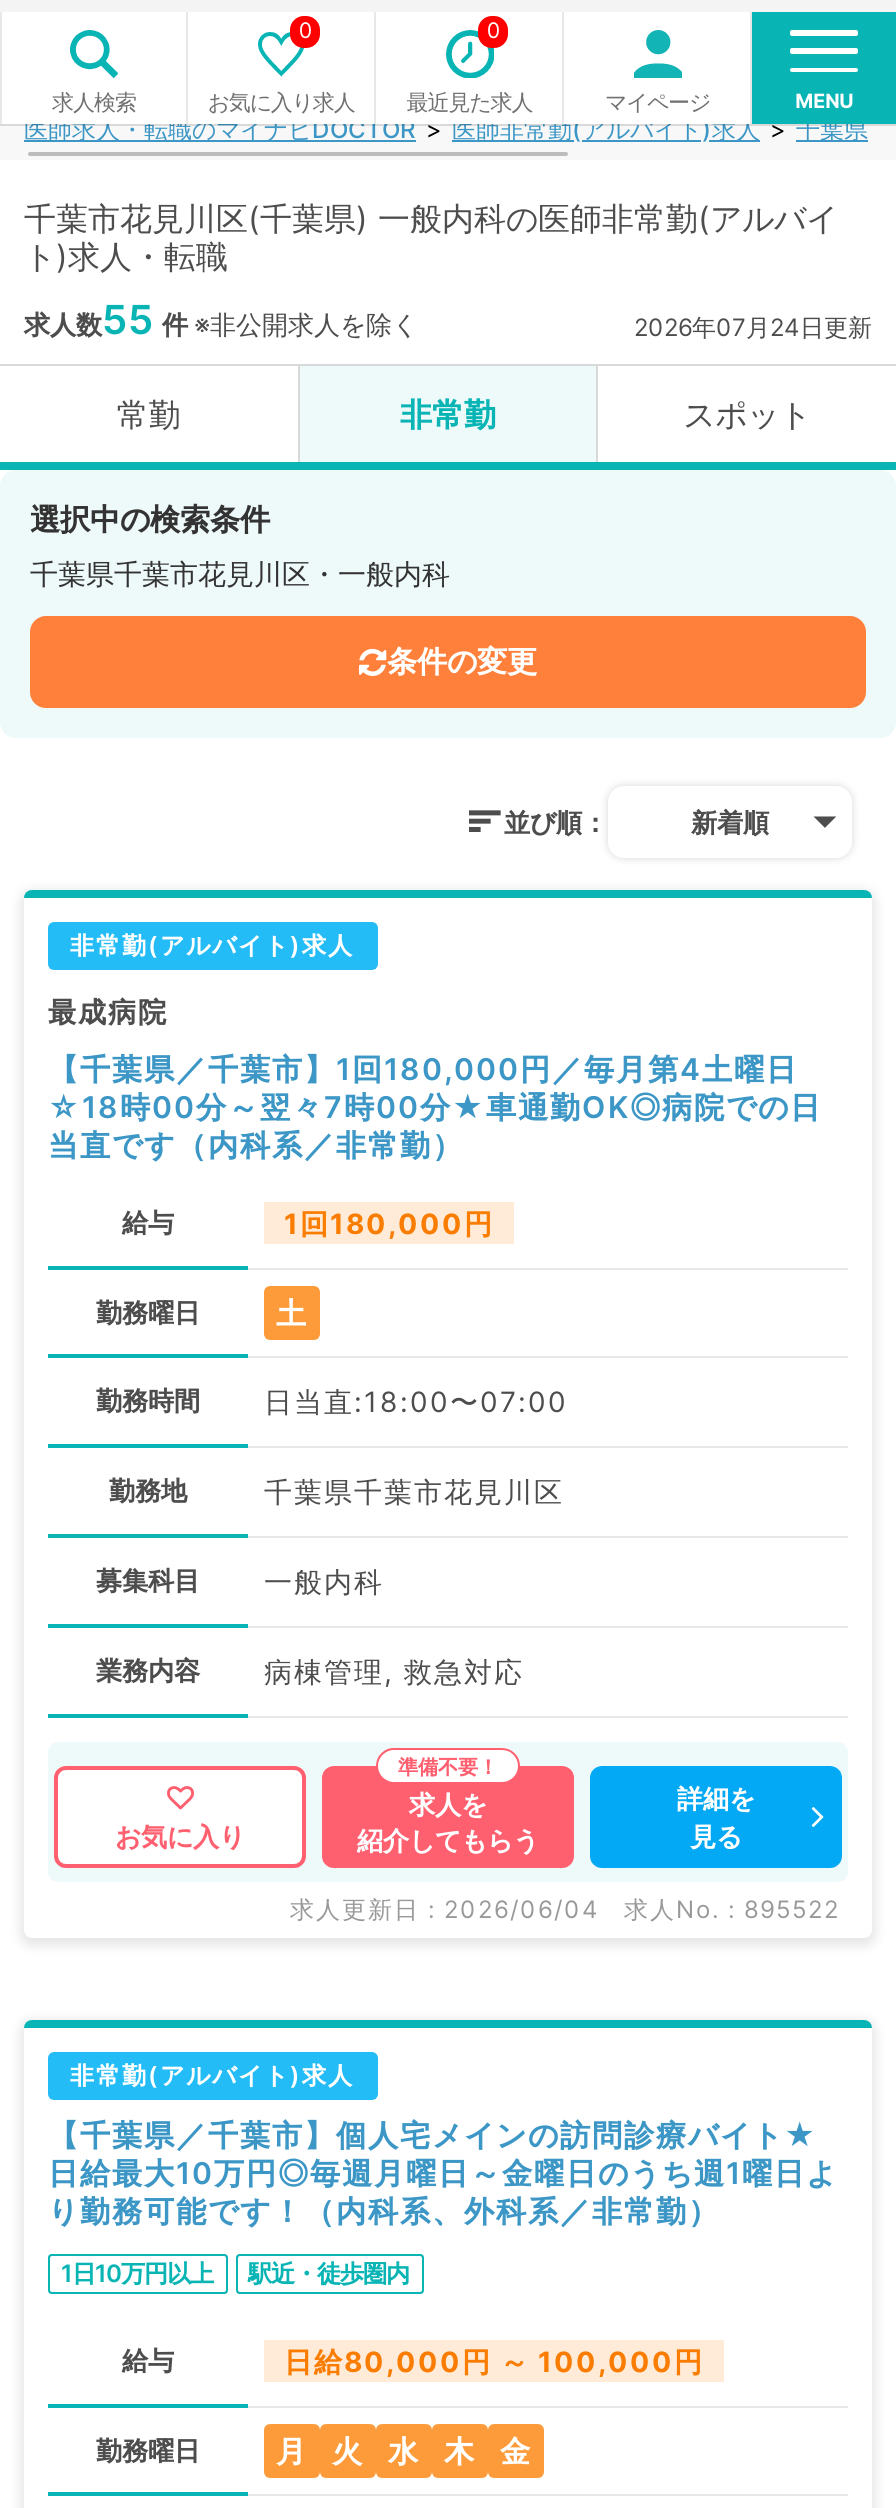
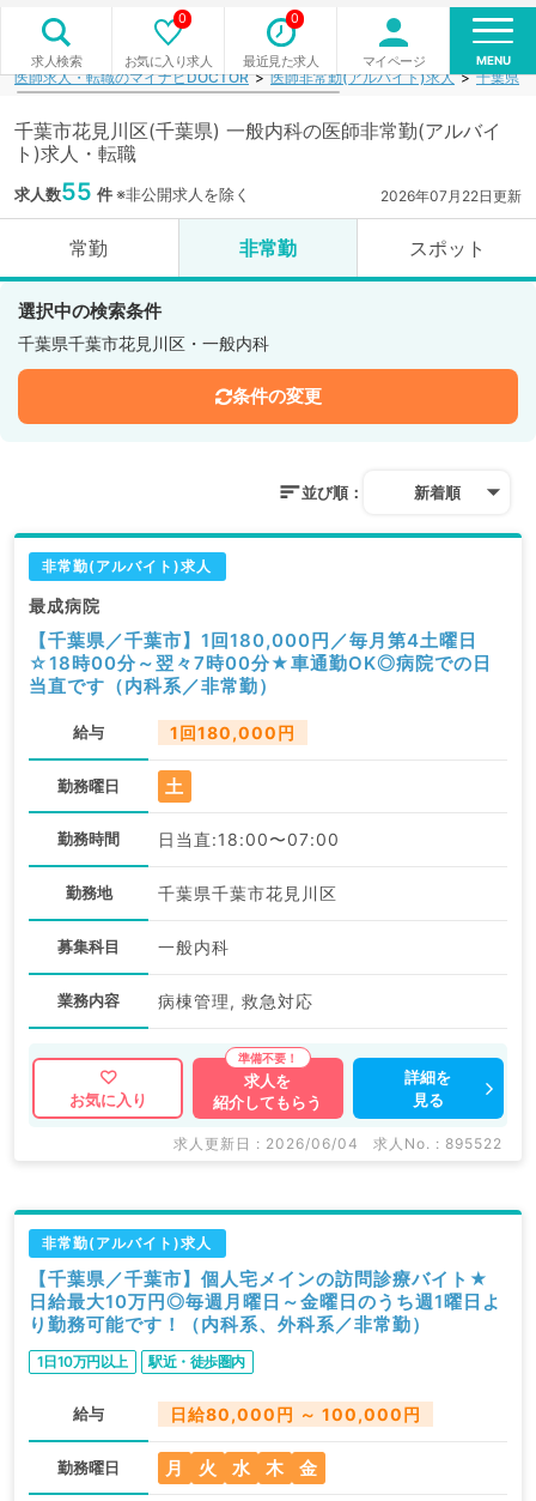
- 2026年07月24日更新
+ 2026年07月22日更新
